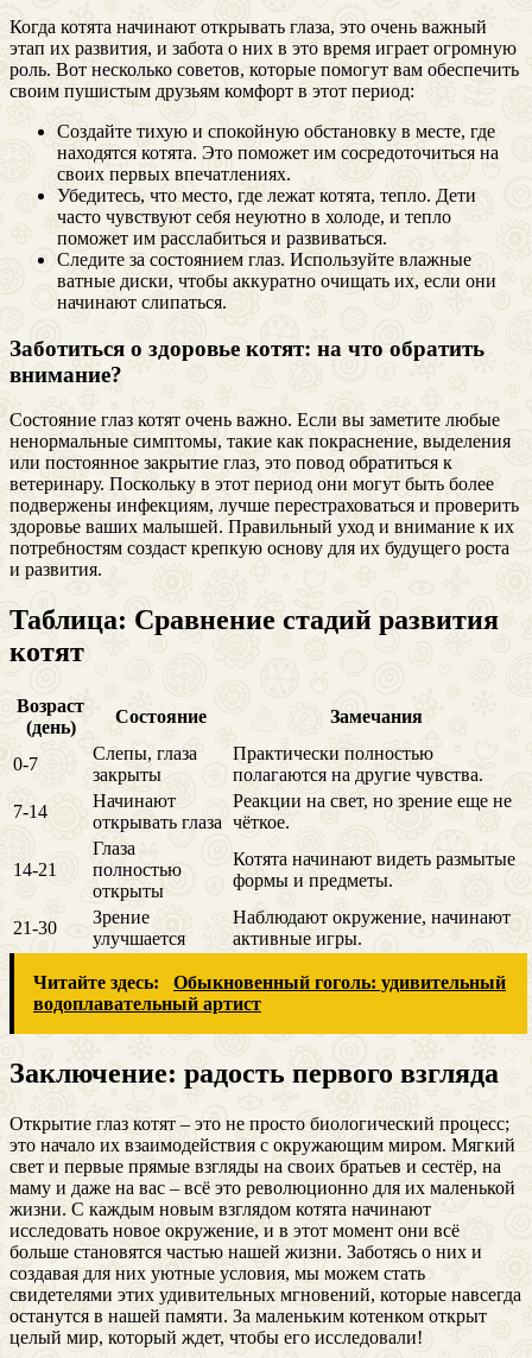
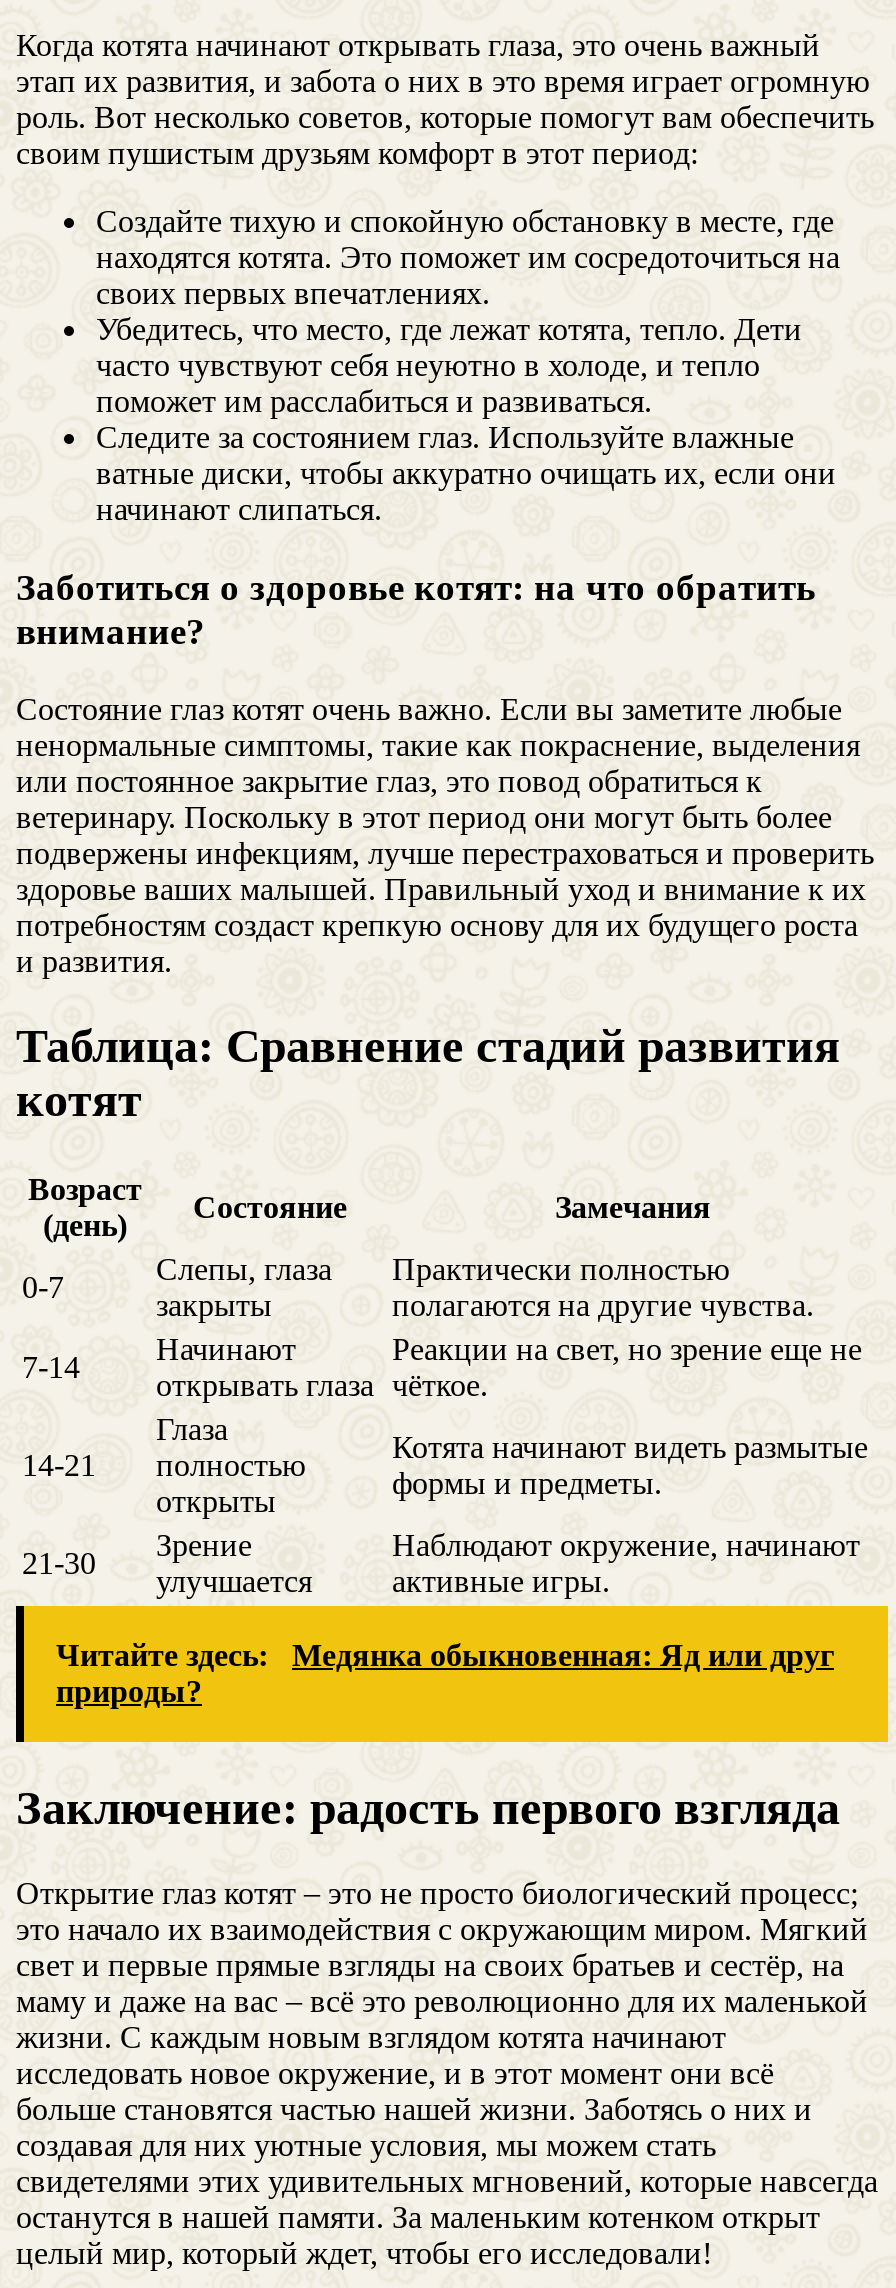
- Читайте здесь: Обыкновенный гоголь: удивительный
- водоплавательный артист
+ Читайте здесь: Медянка обыкновенная: Яд или друг
+ природы?
